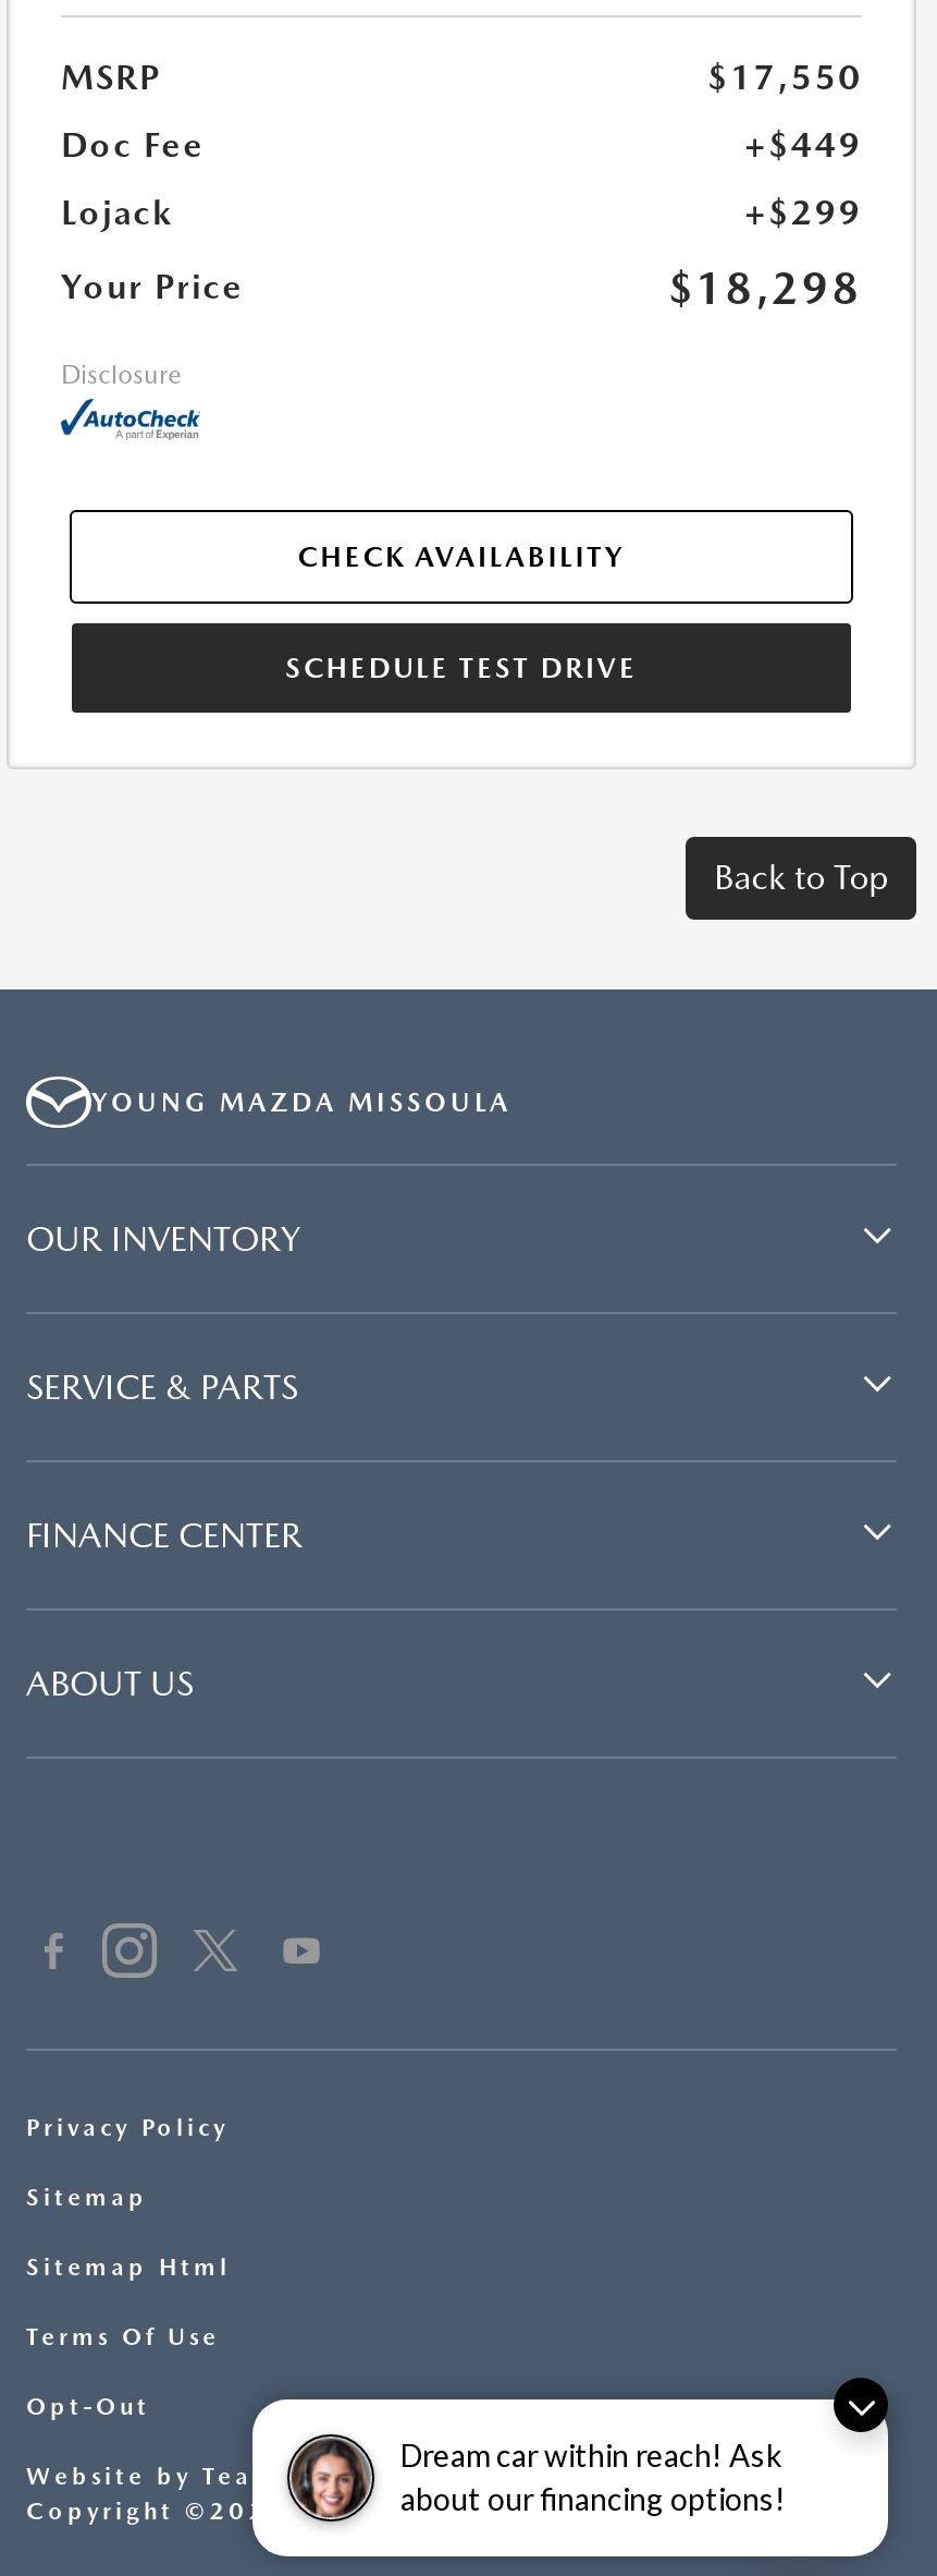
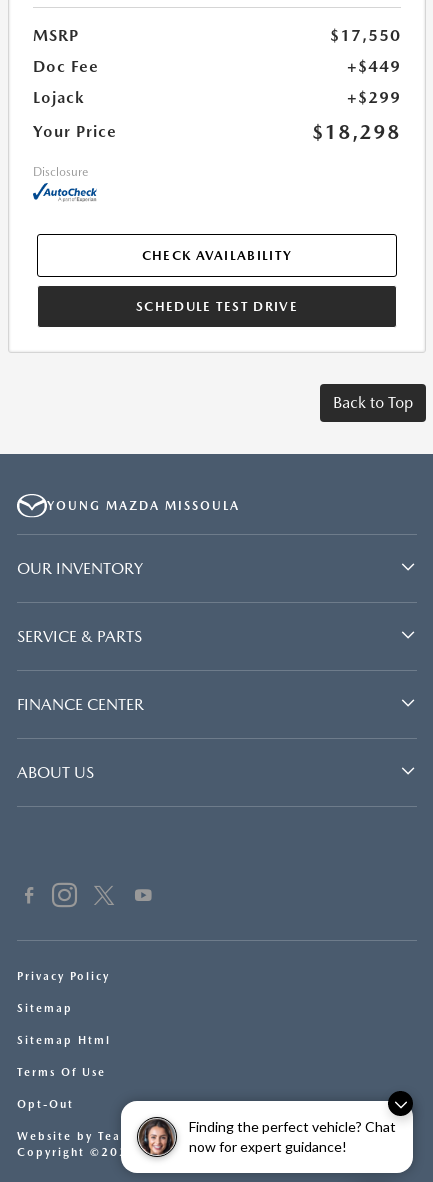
- Dream car within reach! Ask
- about our financing options!
+ Finding the perfect vehicle? Chat
+ now for expert guidance!
